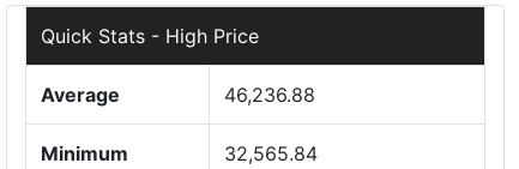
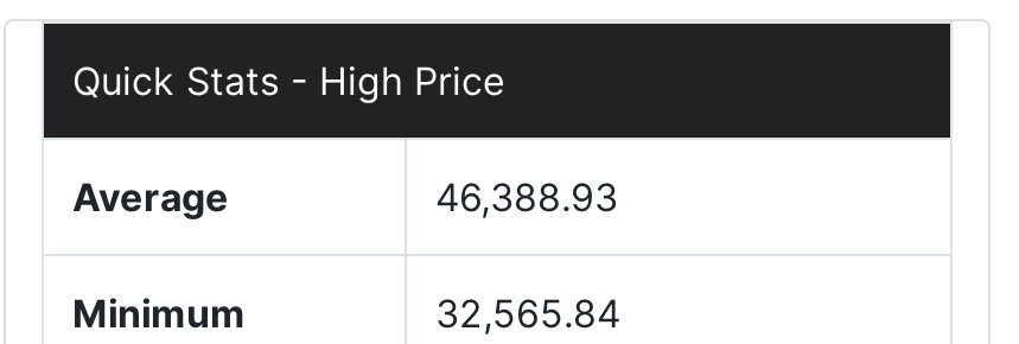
- 46,236.88
+ 46,388.93
